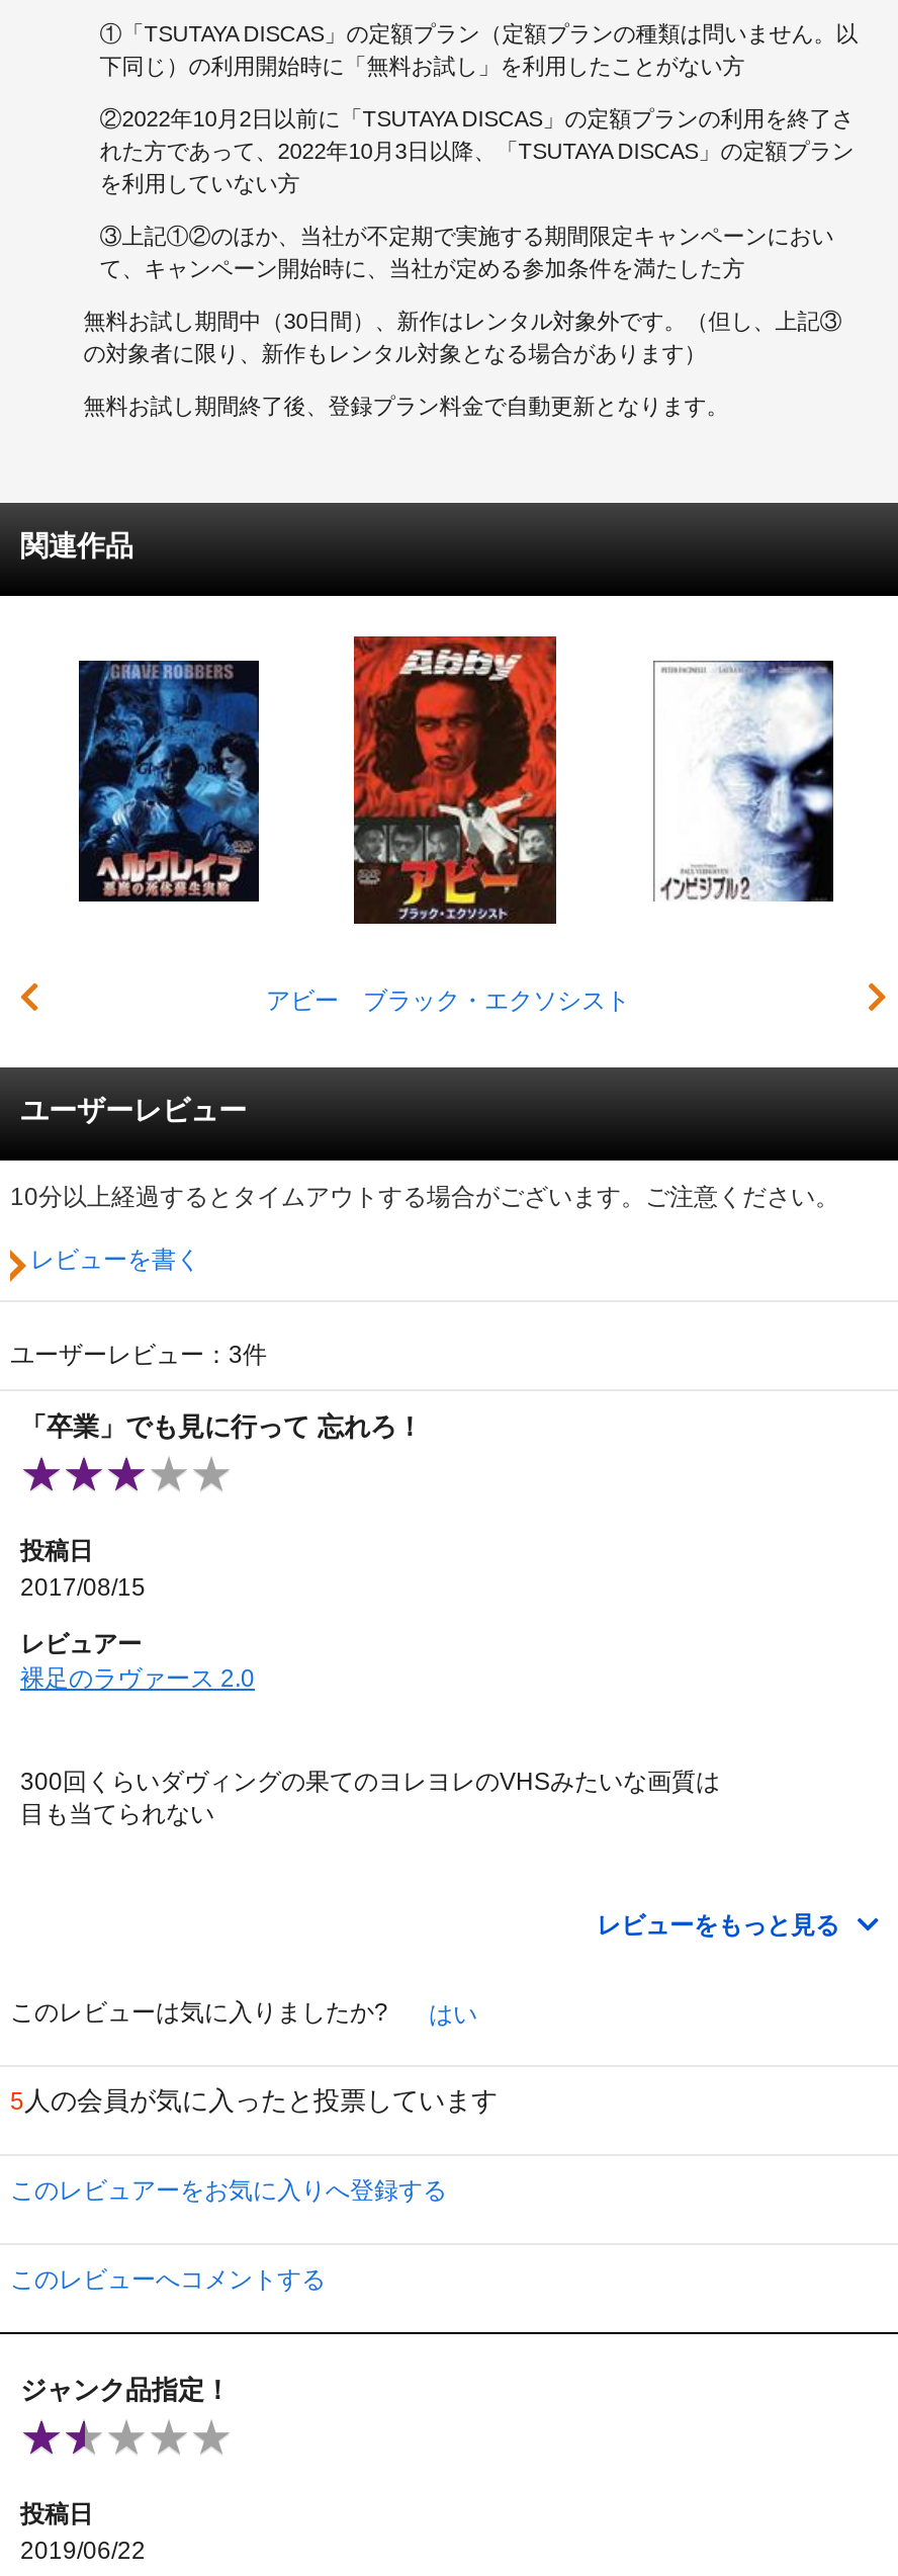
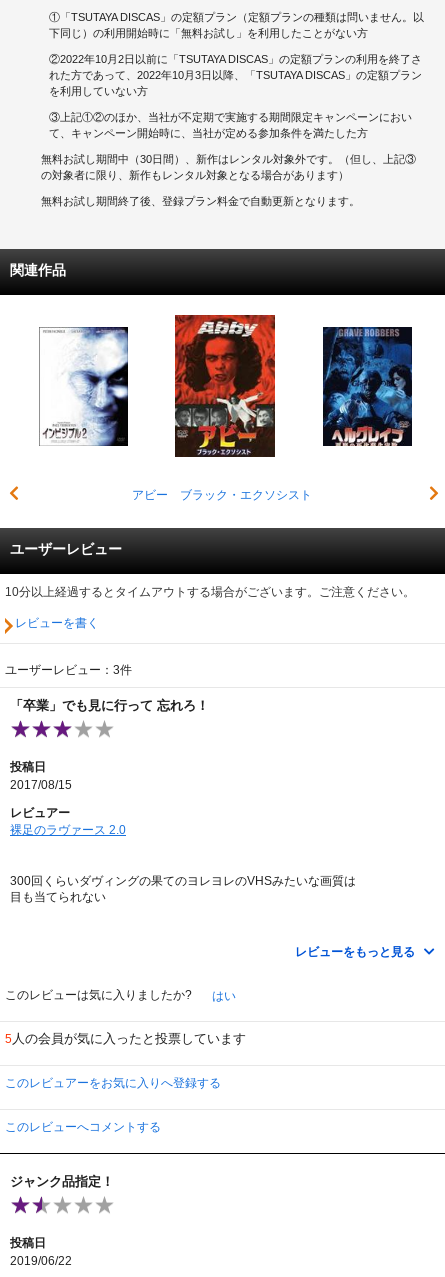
- [image]
+ [image]

- [image]
+ [image]
